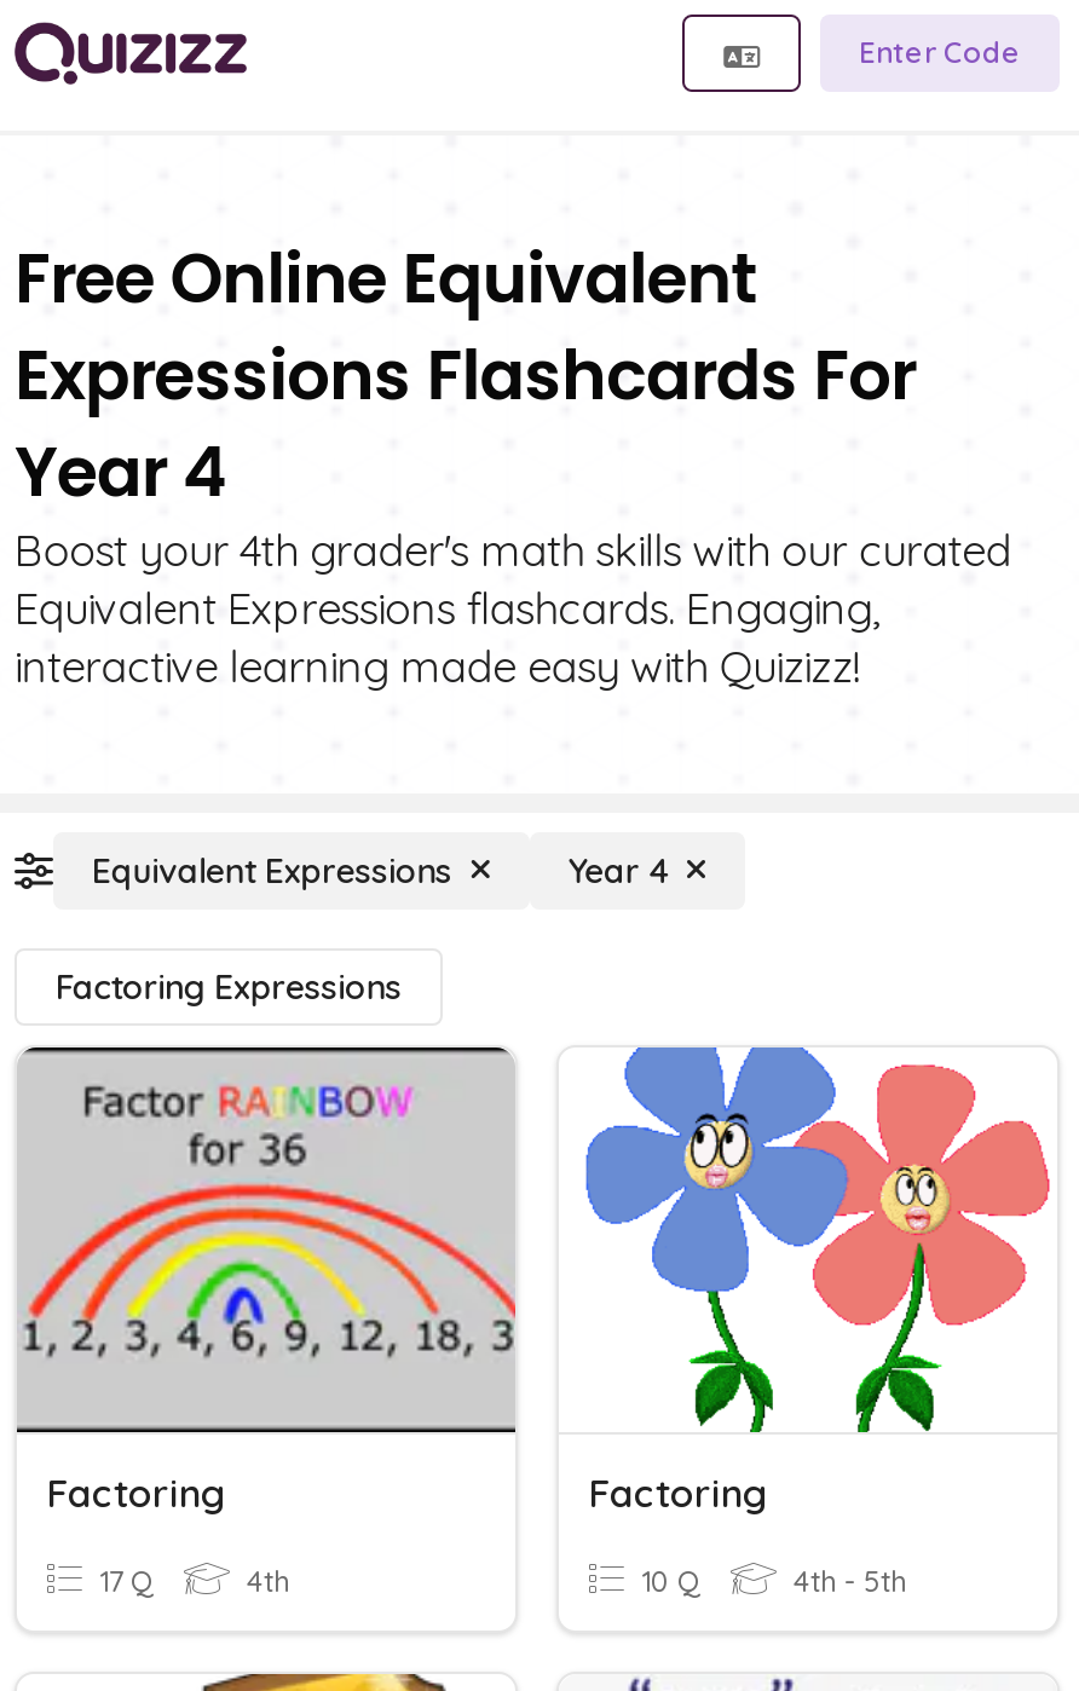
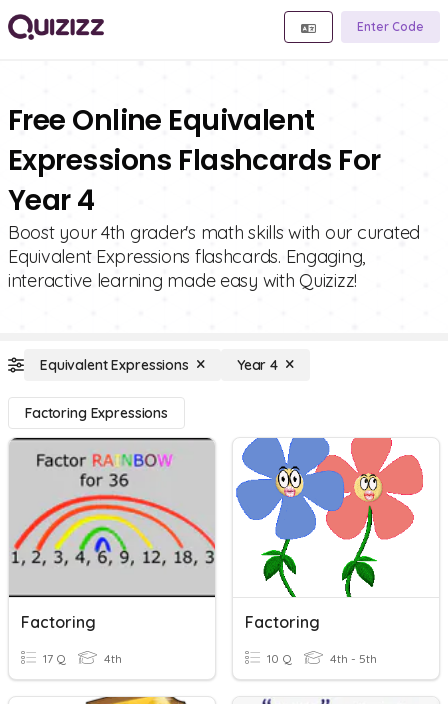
- [image]
+ [image]
